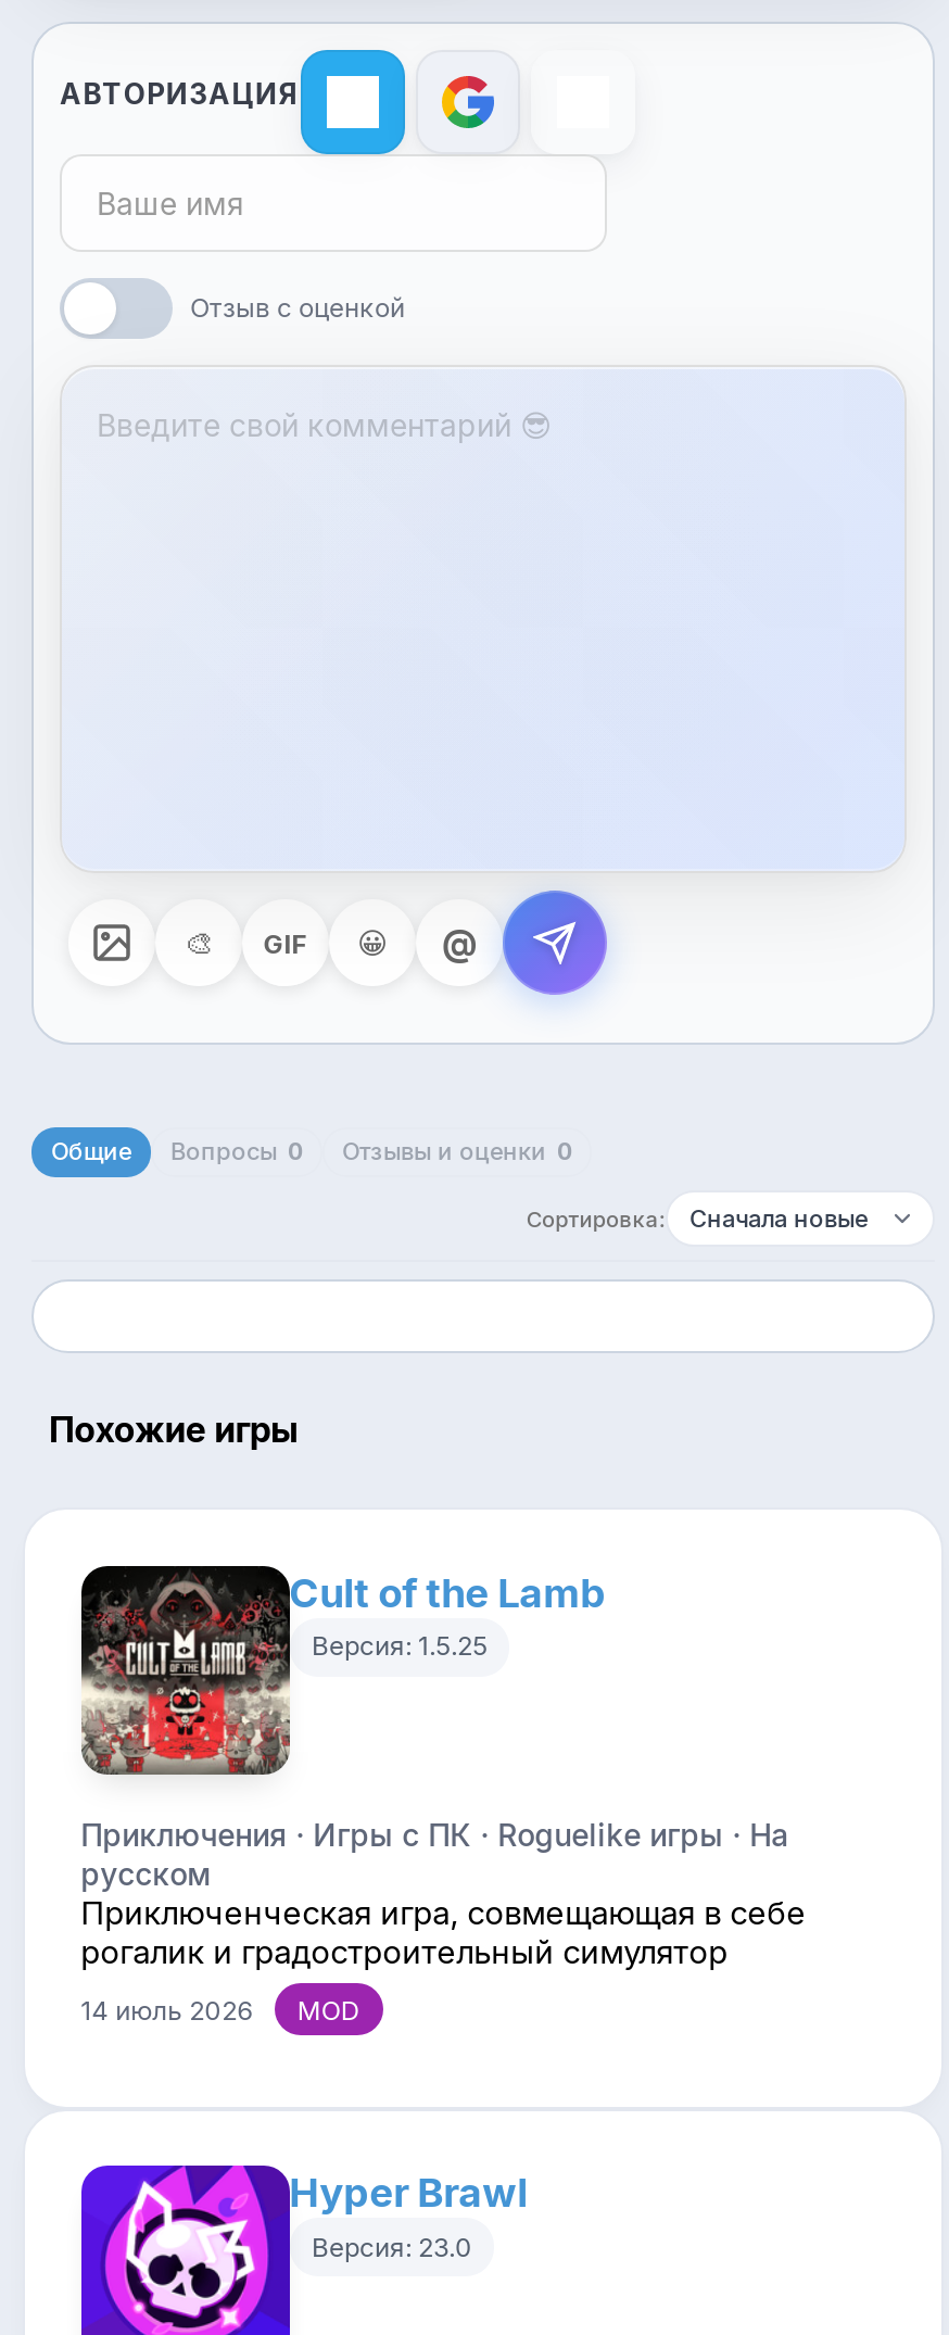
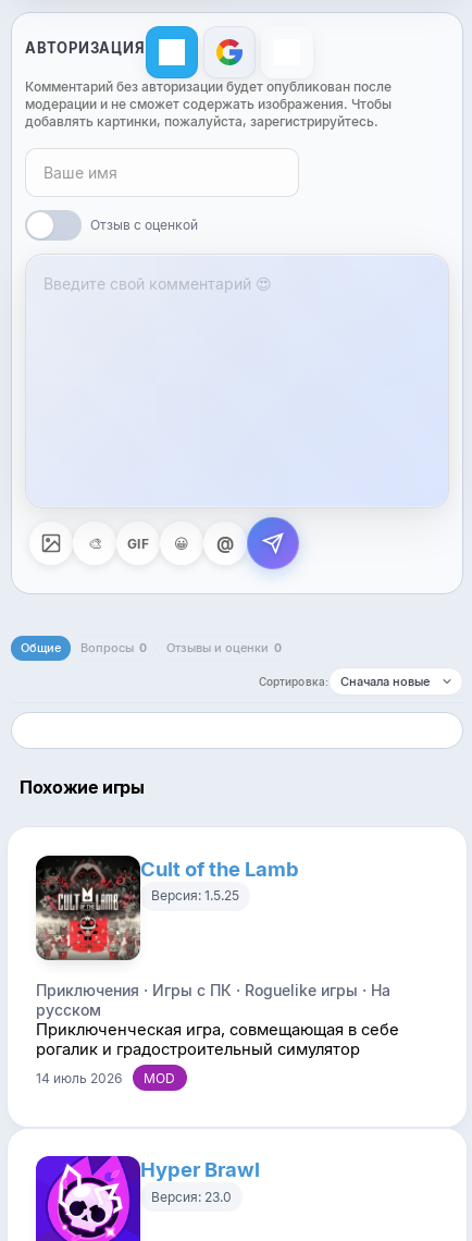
+ Комментарий без авторизации будет опубликован после
+ модерации и не сможет содержать изображения. Чтобы
+ добавлять картинки, пожалуйста, зарегистрируйтесь.
